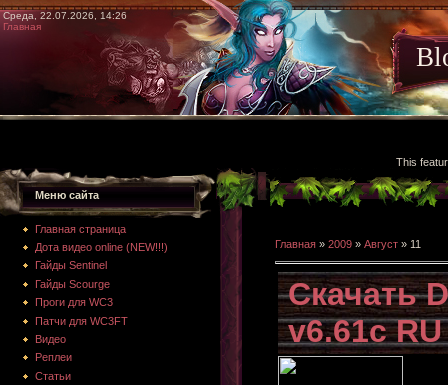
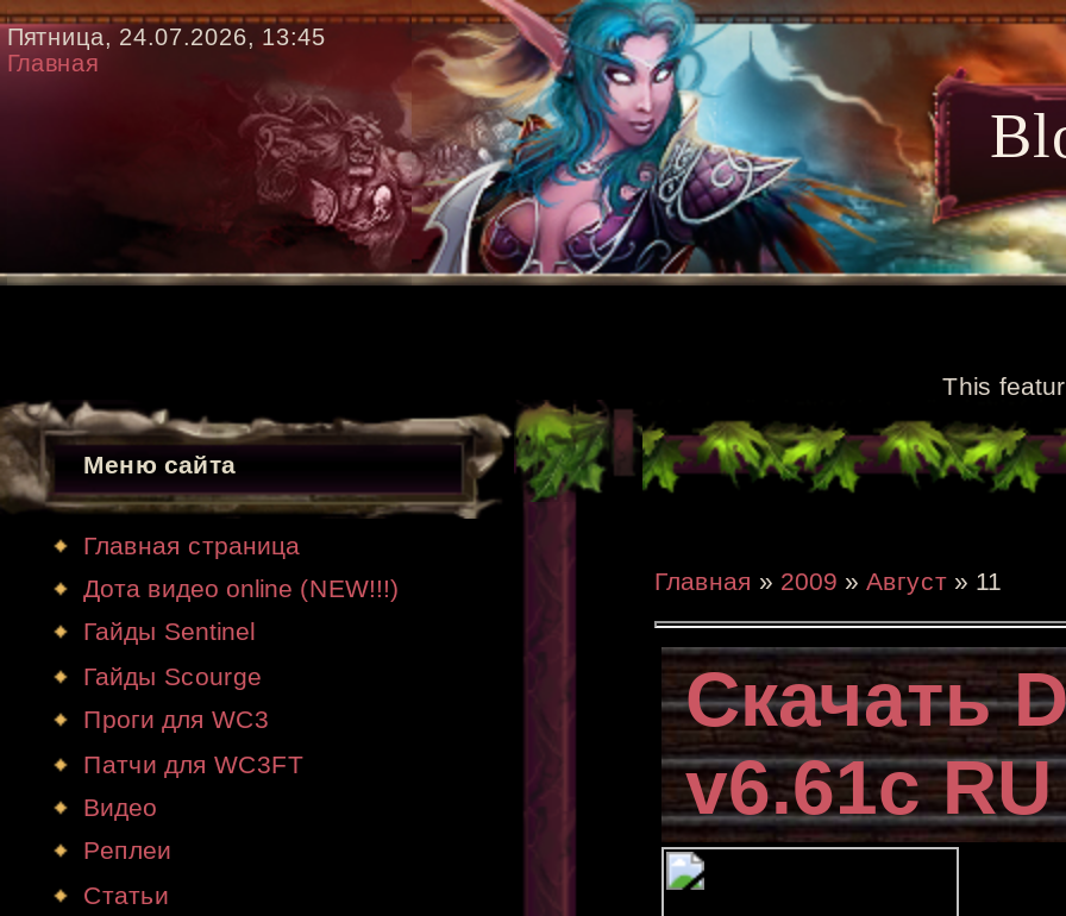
- Среда, 22.07.2026, 14:26
+ Пятница, 24.07.2026, 13:45
